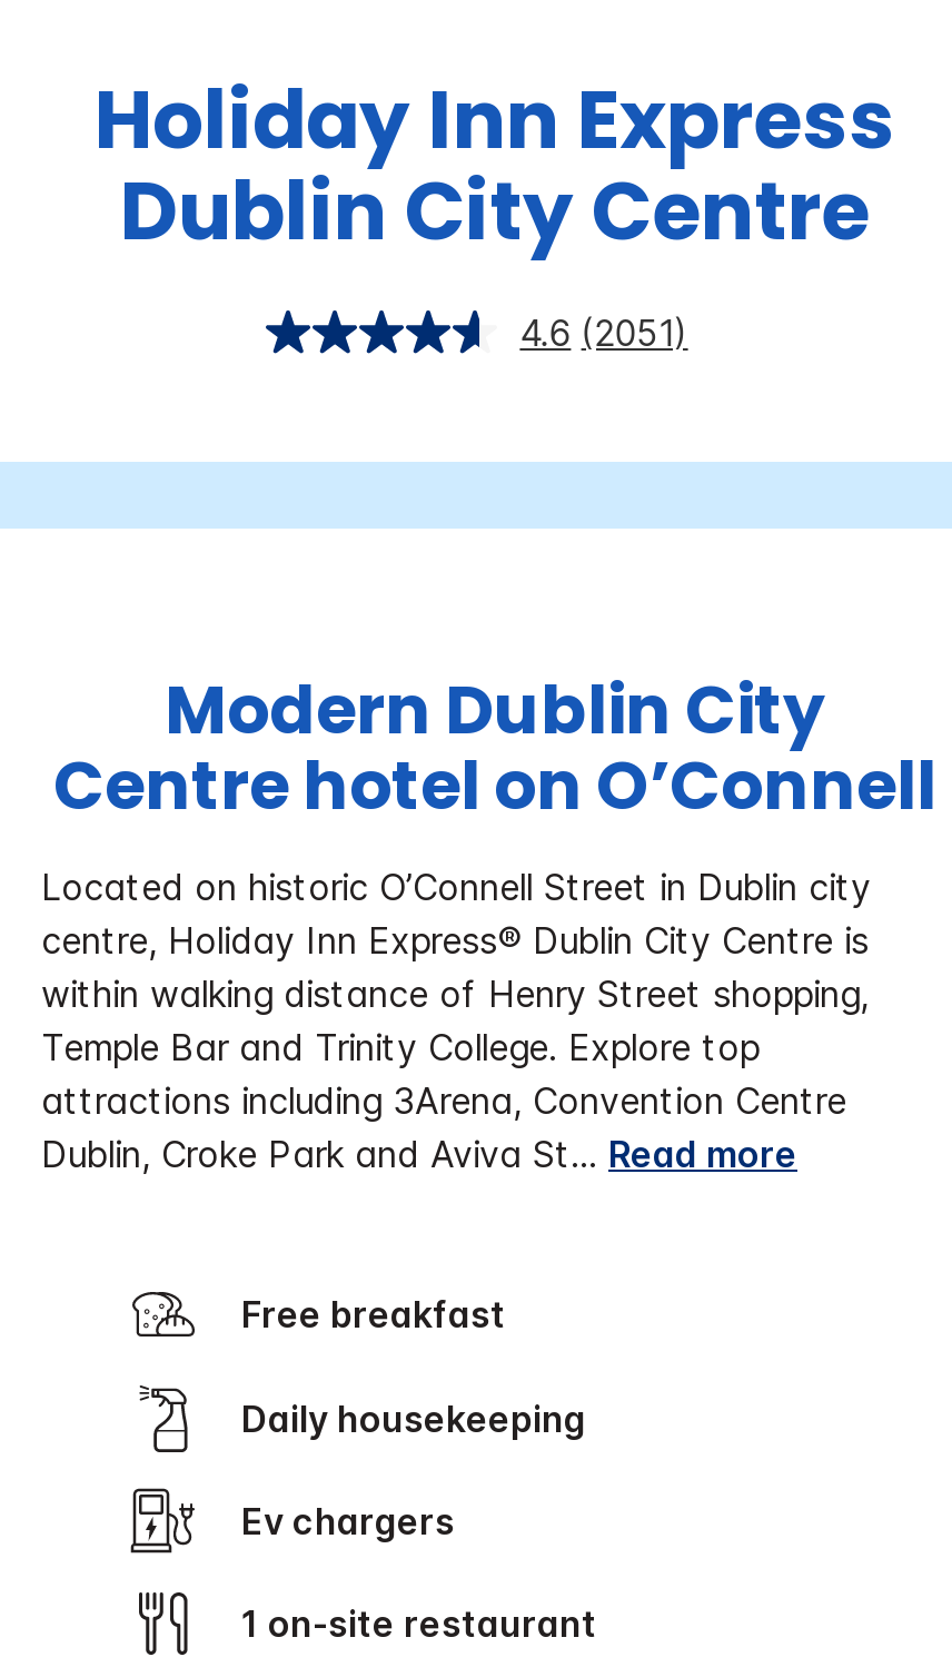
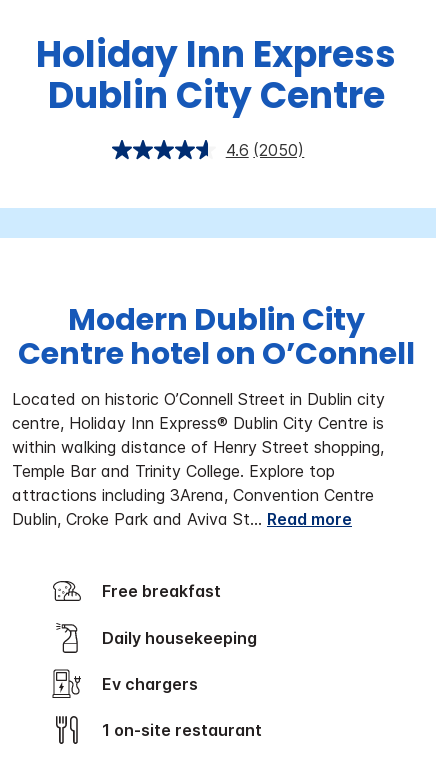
- 4.6 (2051)
+ 4.6 (2050)
